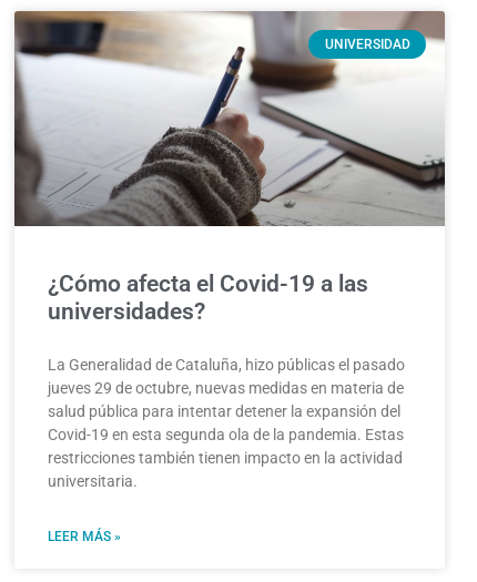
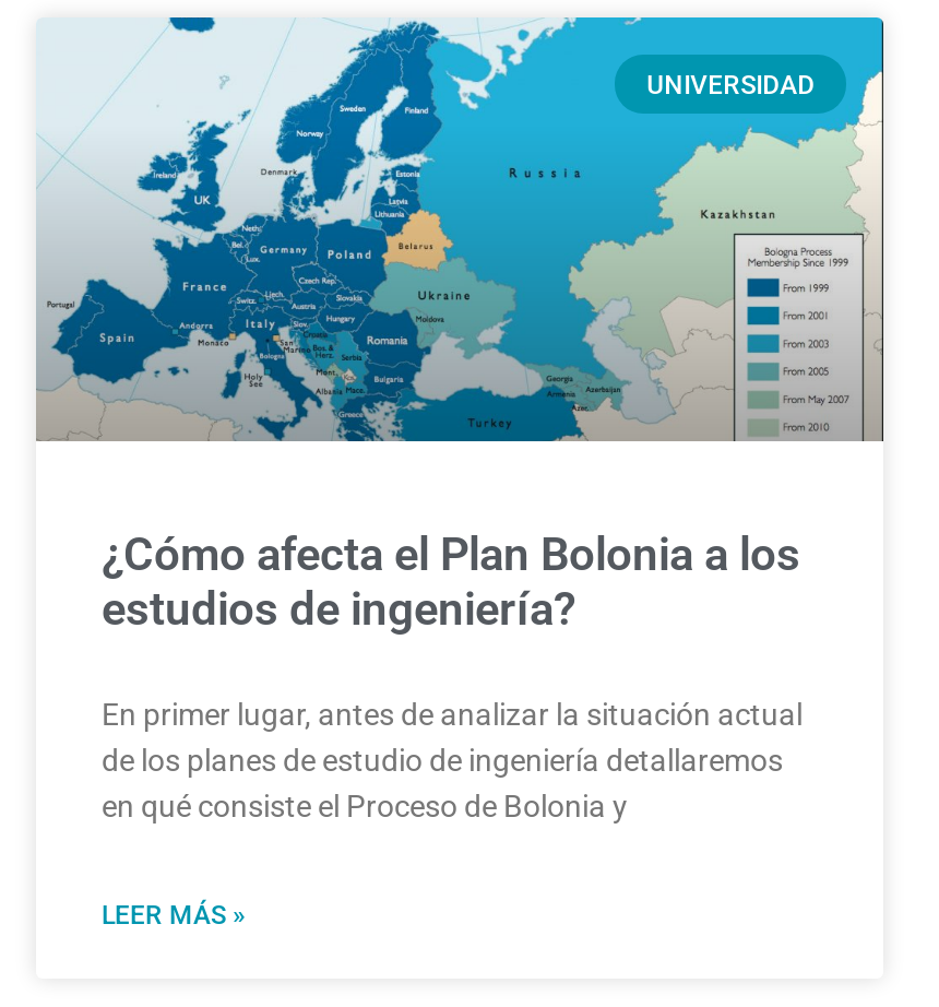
- [image]
+ [image]

- ¿Cómo afecta el Covid-19 a las
- universidades?
+ ¿Cómo afecta el Plan Bolonia a los
+ estudios de ingeniería?

- La Generalidad de Cataluña, hizo públicas el pasado
- jueves 29 de octubre, nuevas medidas en materia de
- salud pública para intentar detener la expansión del
- Covid-19 en esta segunda ola de la pandemia. Estas
- restricciones también tienen impacto en la actividad
- universitaria.
+ En primer lugar, antes de analizar la situación actual
+ de los planes de estudio de ingeniería detallaremos
+ en qué consiste el Proceso de Bolonia y
